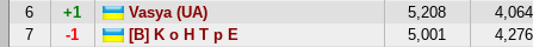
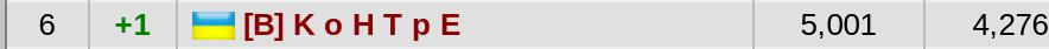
- Vasya (UA)
- 5,208
- 4,064
- 7
- -1
